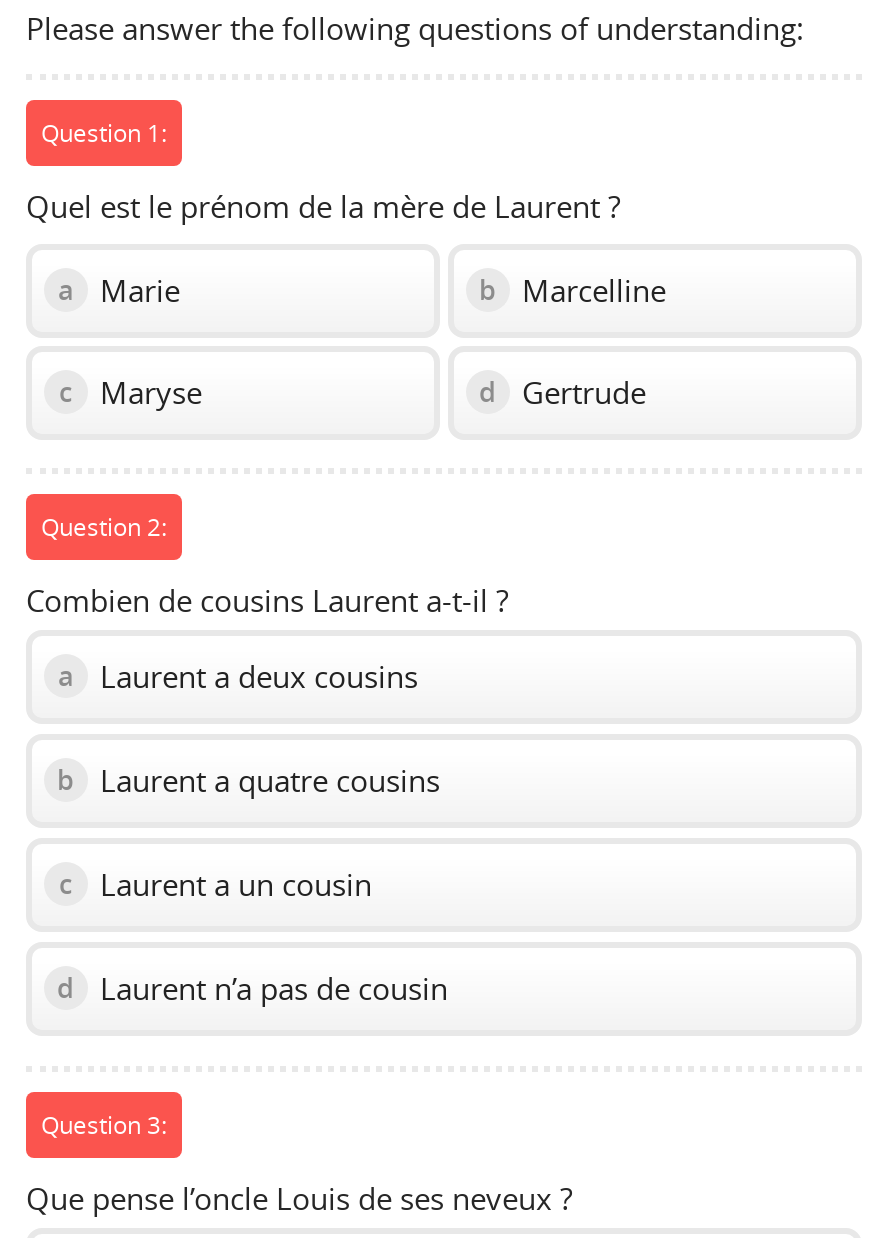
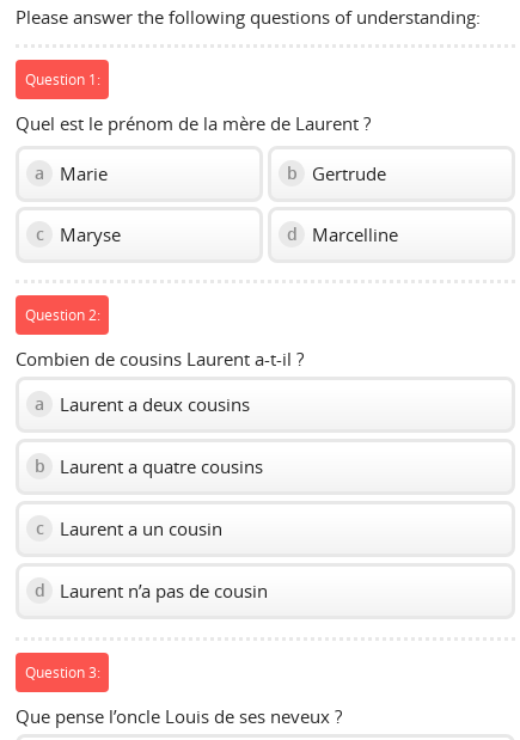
- b Marcelline
+ b Gertrude

- d Gertrude
+ d Marcelline
